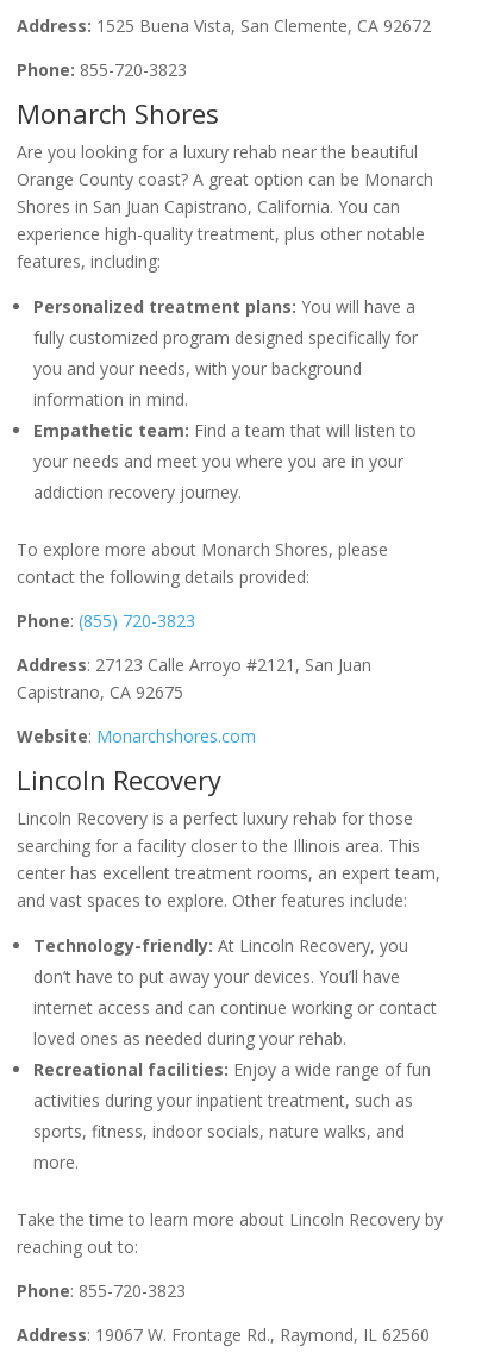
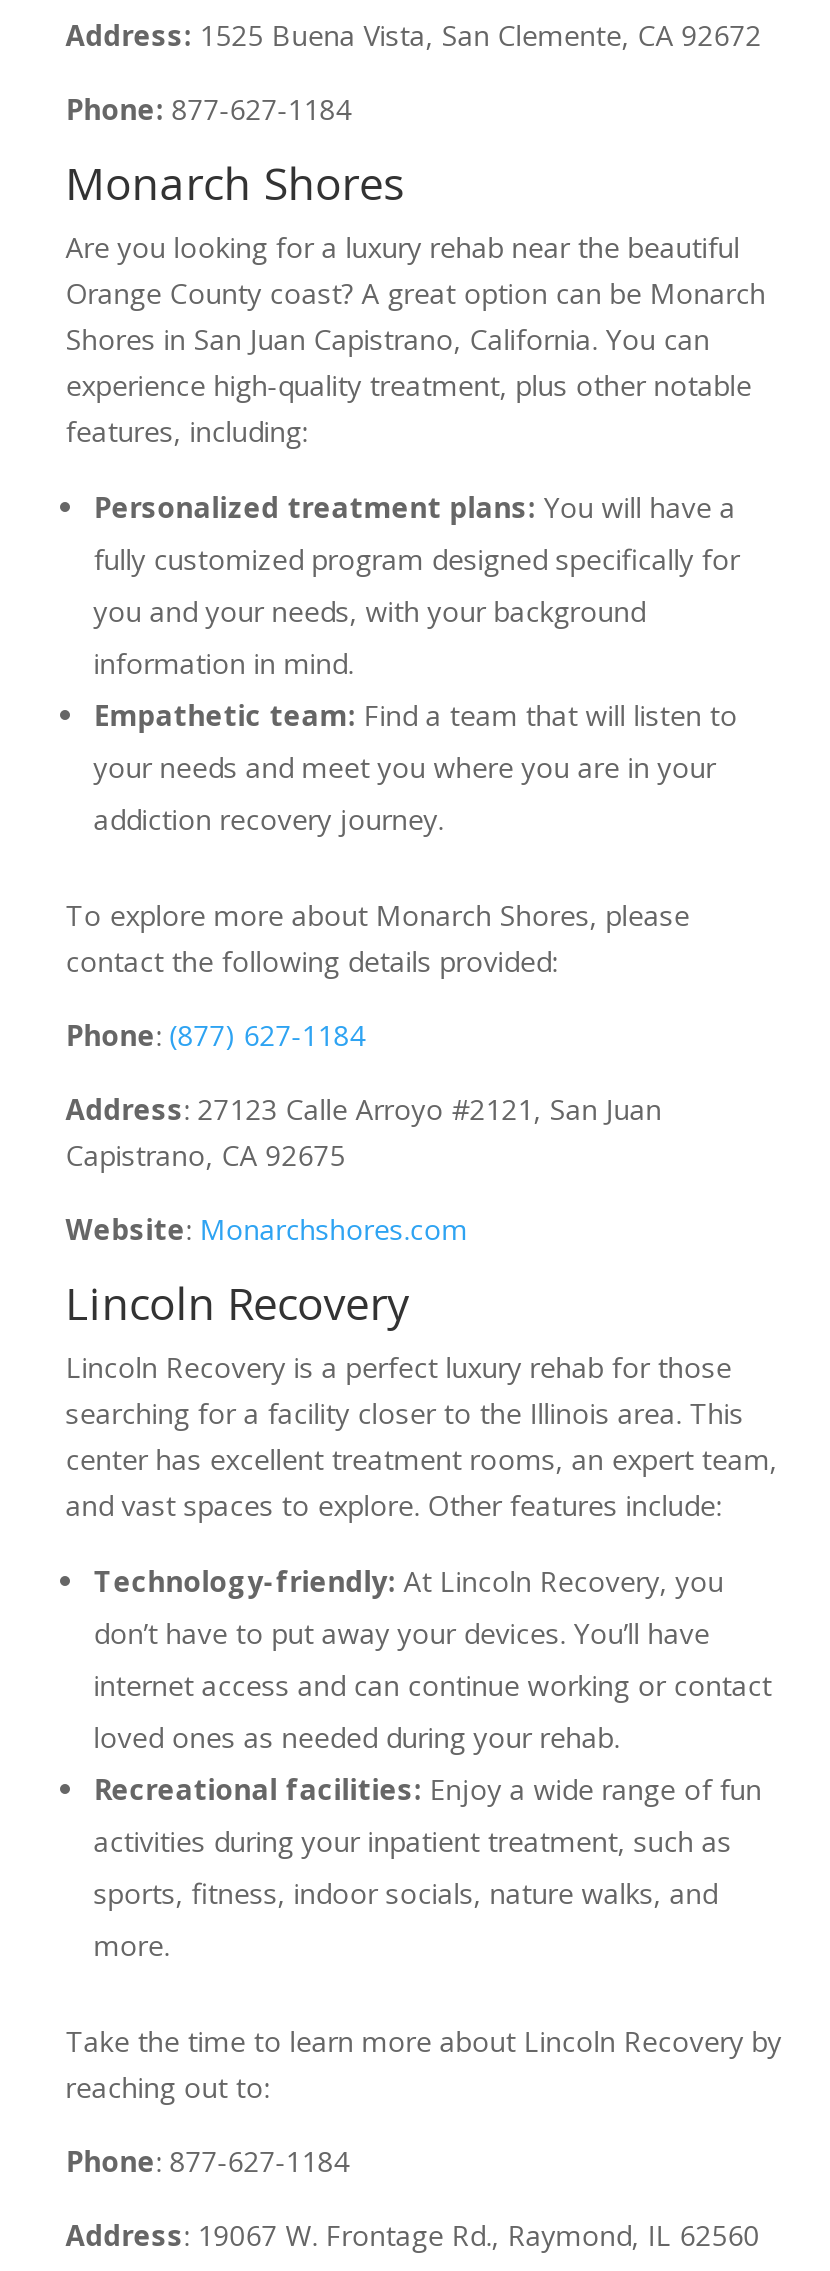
- Phone: 855-720-3823
+ Phone: 877-627-1184

- Phone: (855) 720-3823
+ Phone: (877) 627-1184

- Phone: 855-720-3823
+ Phone: 877-627-1184
